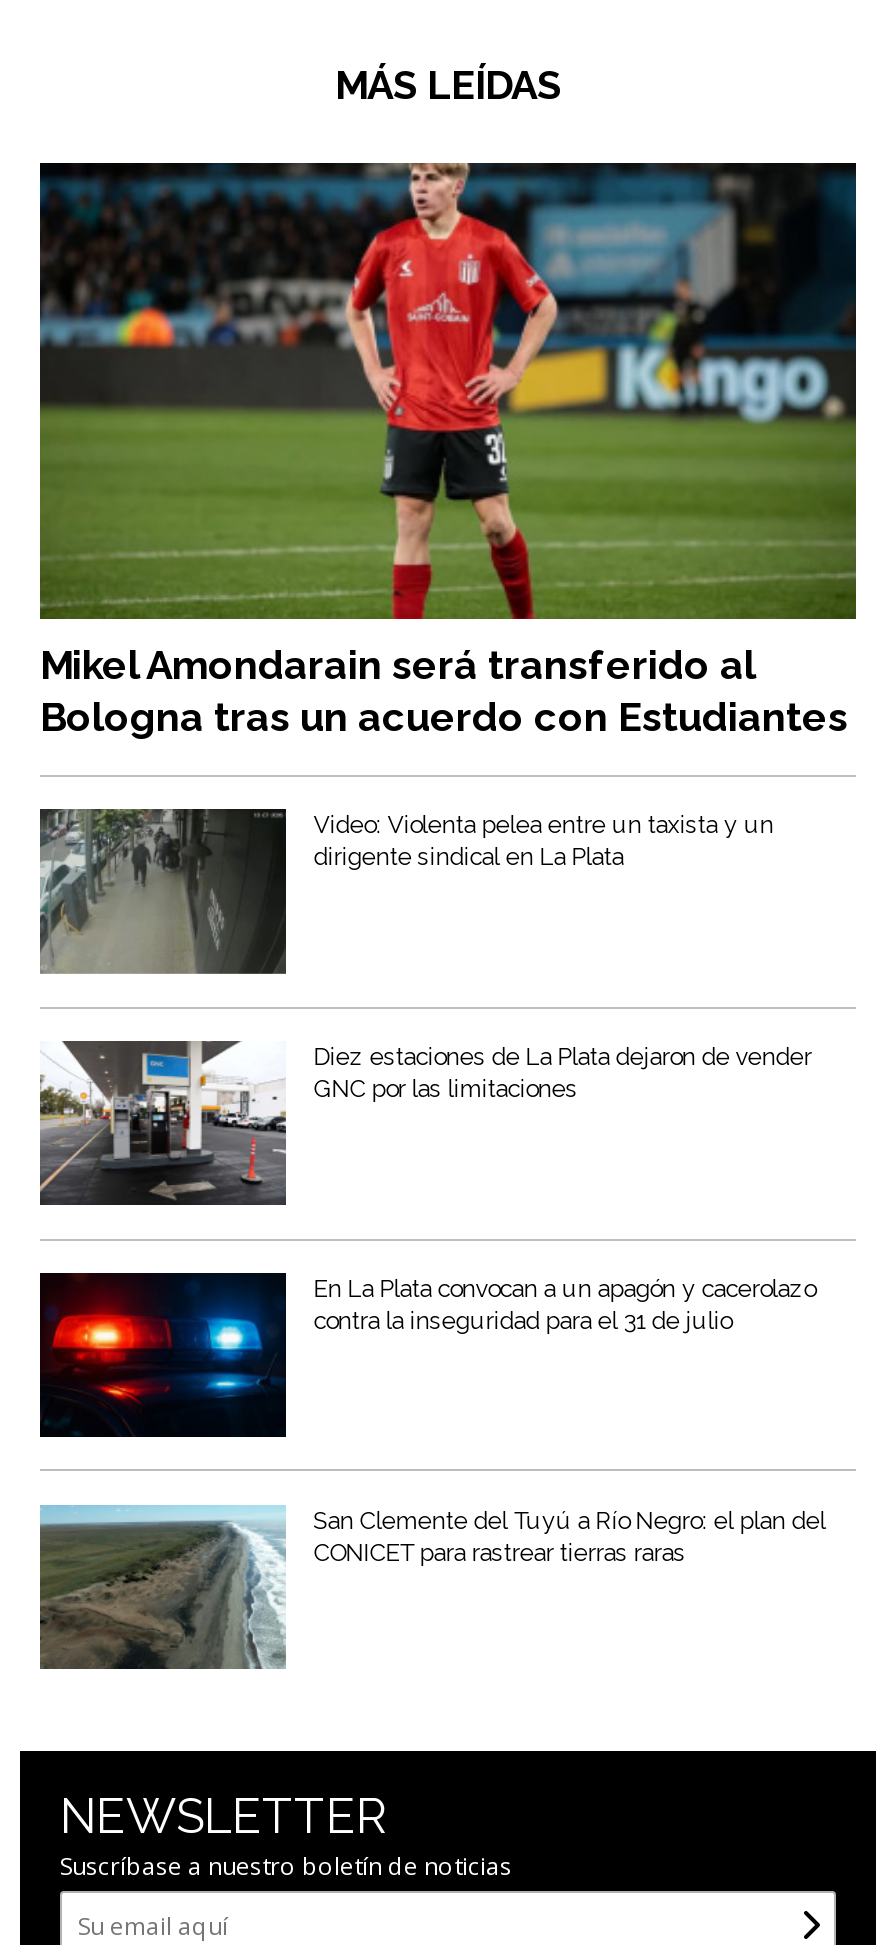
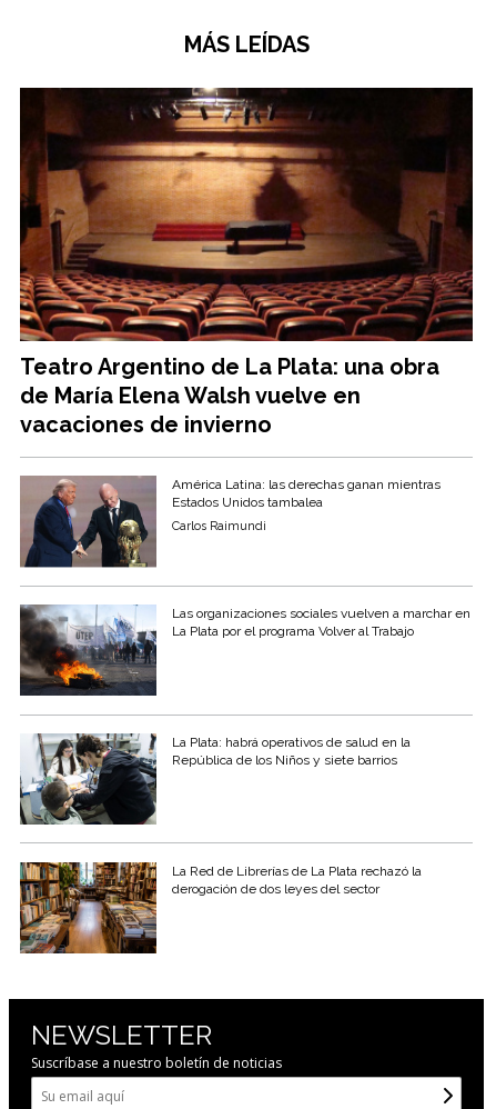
- [image]
- Mikel Amondarain será transferido al
- Bologna tras un acuerdo con Estudiantes
- Video: Violenta pelea entre un taxista y un
- dirigente sindical en La Plata
+ [image]
+ Teatro Argentino de La Plata: una obra
+ de María Elena Walsh vuelve en
+ vacaciones de invierno
+ América Latina: las derechas ganan mientras
+ Estados Unidos tambalea
+ Carlos Raimundi

- [image]
+ [image]

- [image]
- Diez estaciones de La Plata dejaron de vender
- GNC por las limitaciones
+ [image]
+ Las organizaciones sociales vuelven a marchar en
+ La Plata por el programa Volver al Trabajo

- [image]
- En La Plata convocan a un apagón y cacerolazo
- contra la inseguridad para el 31 de julio
+ [image]
+ La Plata: habrá operativos de salud en la
+ República de los Niños y siete barrios

- [image]
- San Clemente del Tuyú a Río Negro: el plan del
- CONICET para rastrear tierras raras
+ [image]
+ La Red de Librerías de La Plata rechazó la
+ derogación de dos leyes del sector
